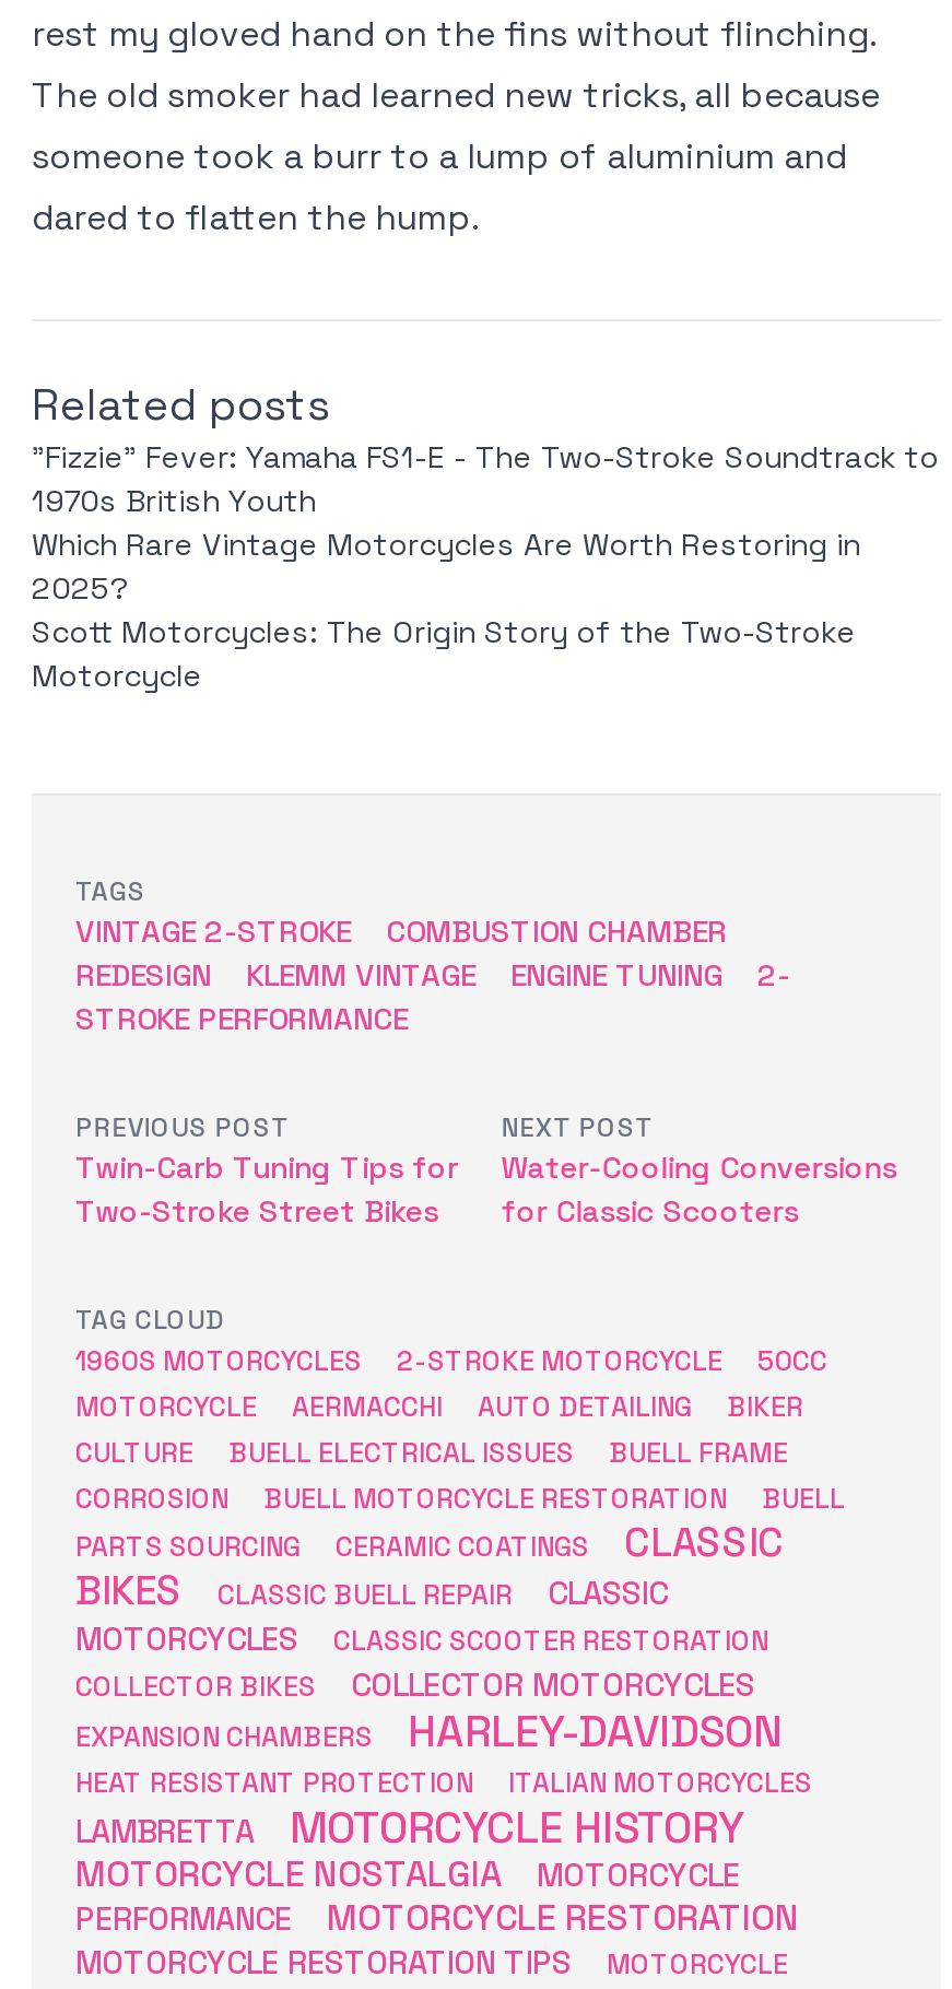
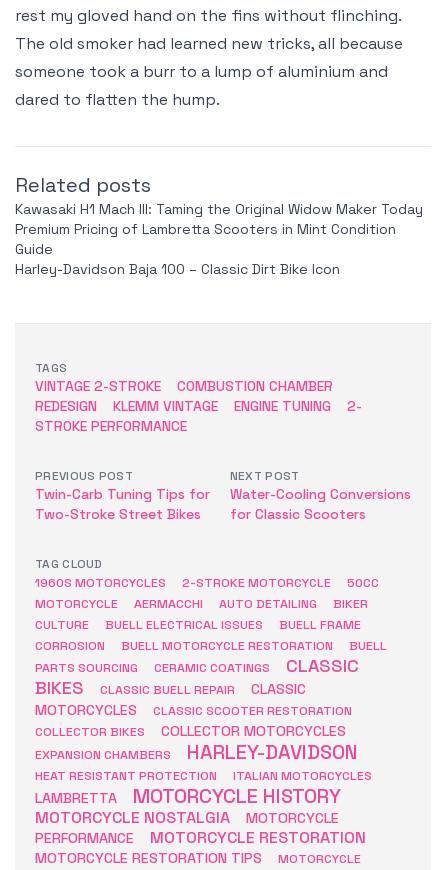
- "Fizzie" Fever: Yamaha FS1-E - The Two-Stroke Soundtrack to
- 1970s British Youth
- Which Rare Vintage Motorcycles Are Worth Restoring in
- 2025?
- Scott Motorcycles: The Origin Story of the Two-Stroke
- Motorcycle
+ Kawasaki H1 Mach III: Taming the Original Widow Maker Today
+ Premium Pricing of Lambretta Scooters in Mint Condition
+ Guide
+ Harley-Davidson Baja 100 – Classic Dirt Bike Icon
